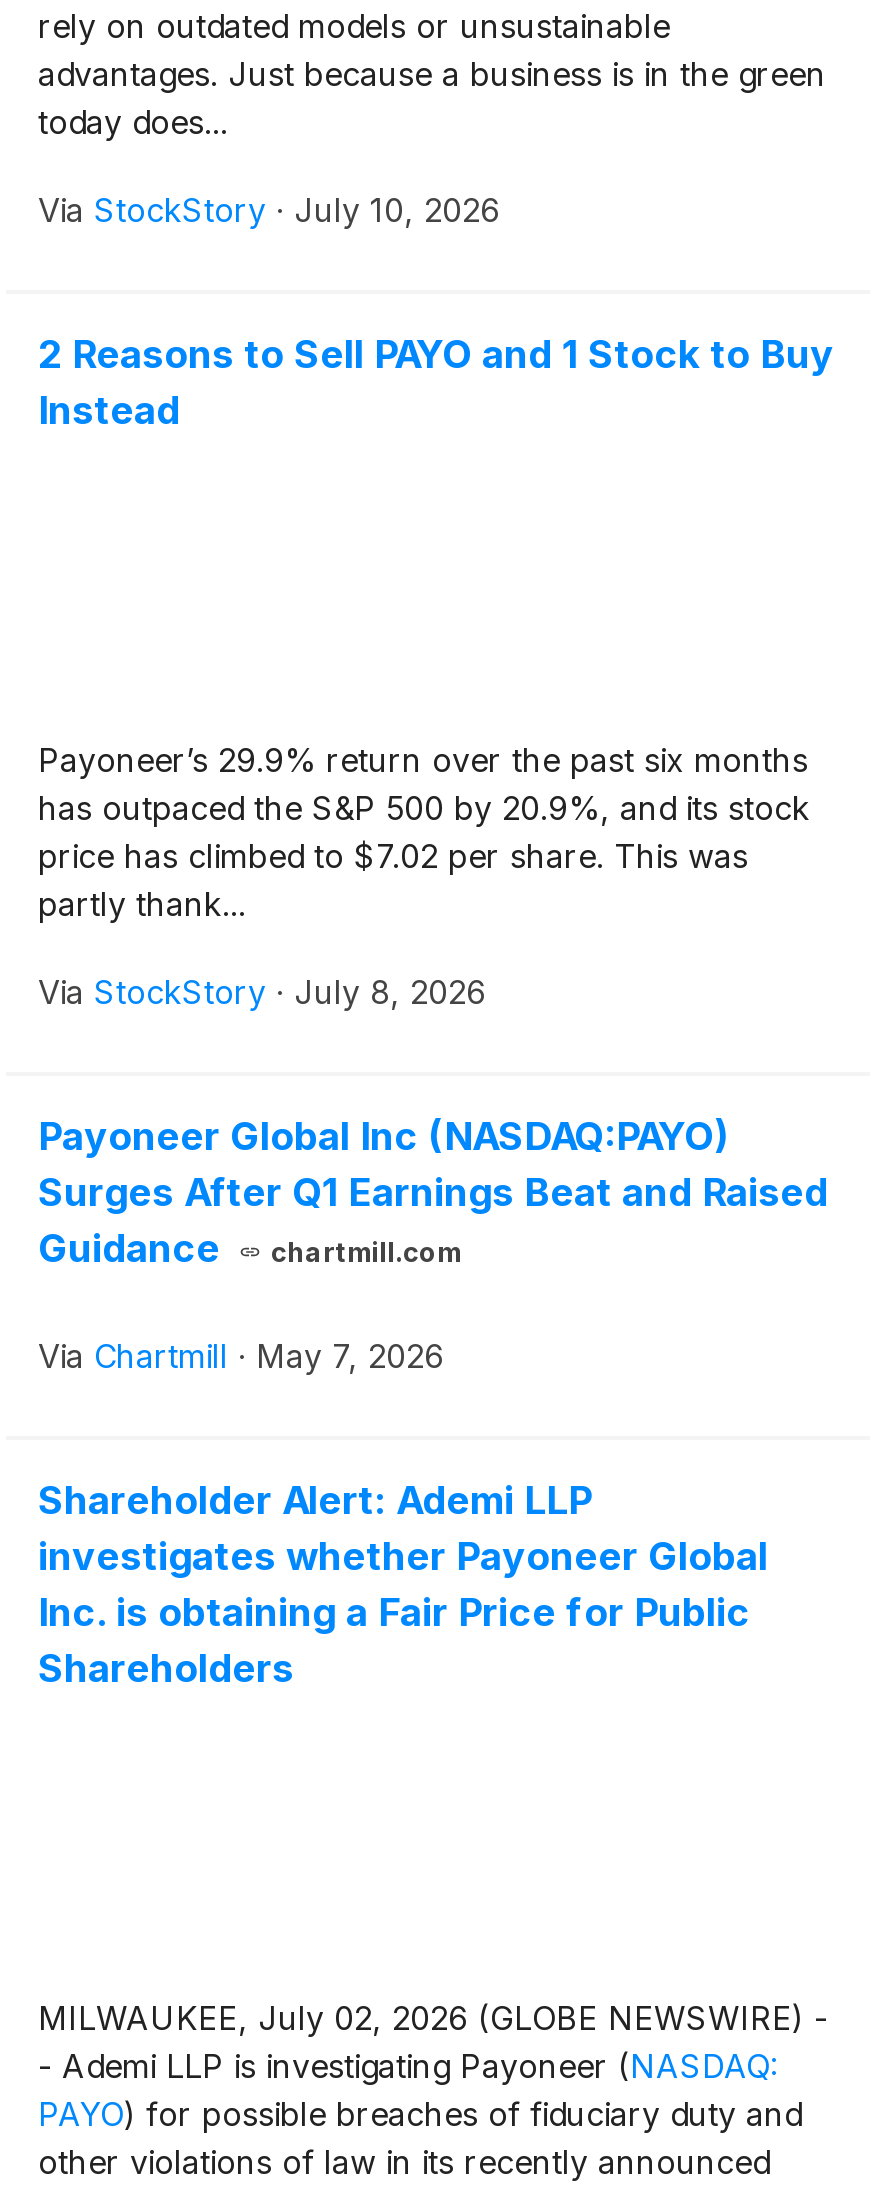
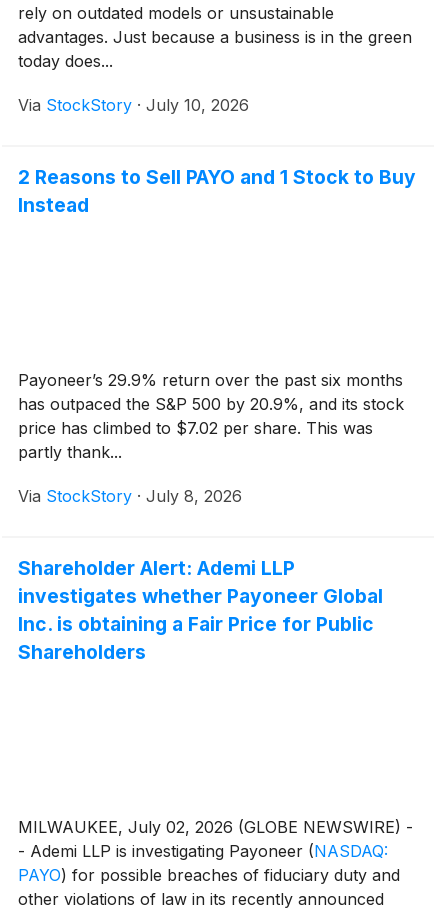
- Payoneer Global Inc (NASDAQ:PAYO)
- Surges After Q1 Earnings Beat and Raised
- Guidance
- chartmill.com
- Via Chartmill · May 7, 2026
